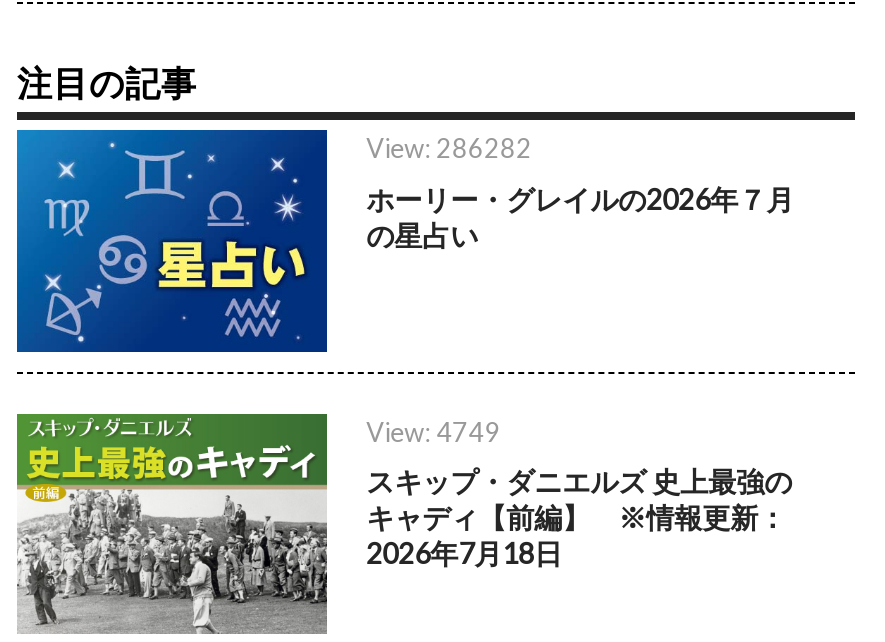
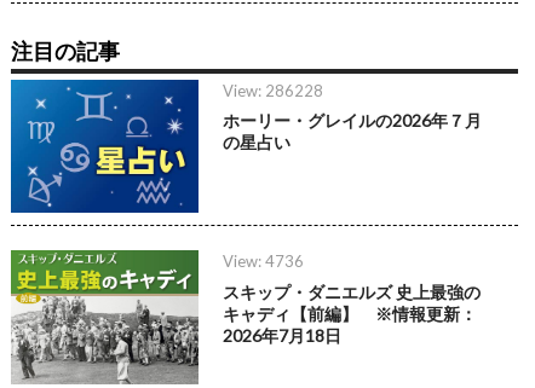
- View: 286282
+ View: 286228

- View: 4749
+ View: 4736
